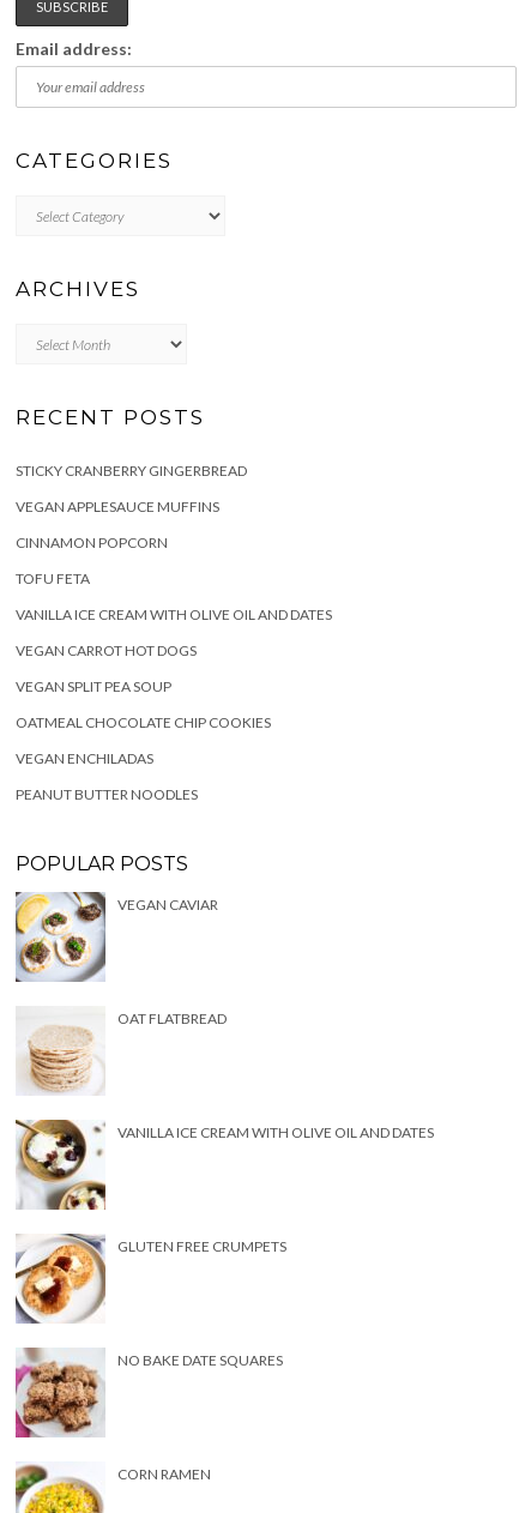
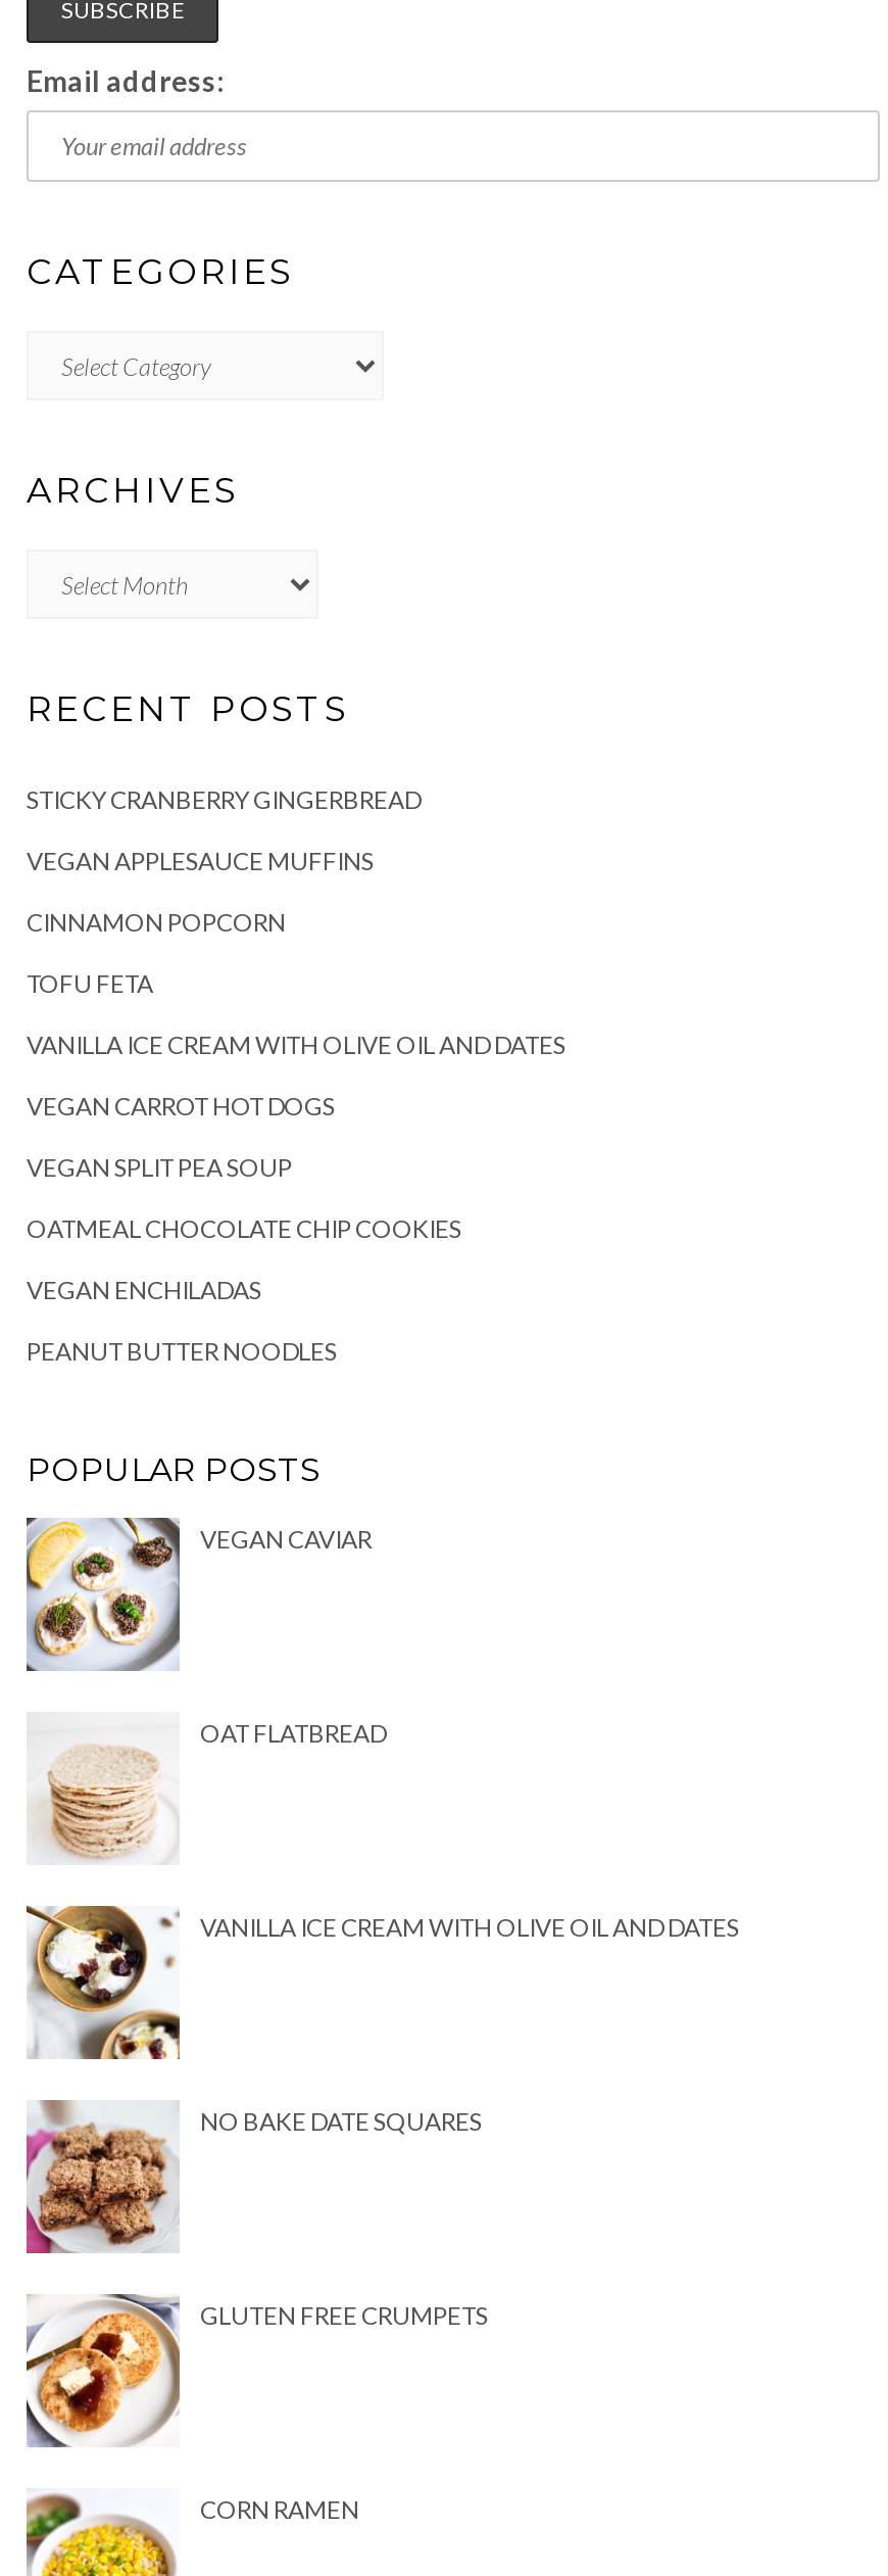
moved down: [image] | GLUTEN FREE CRUMPETS

moved up: [image] | NO BAKE DATE SQUARES
